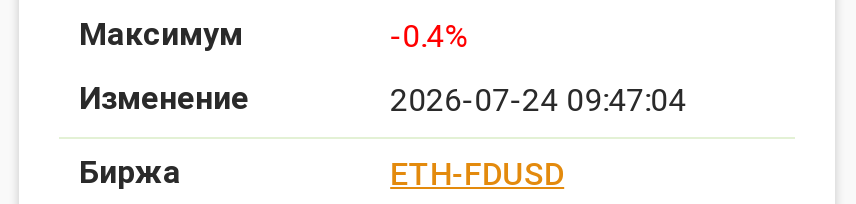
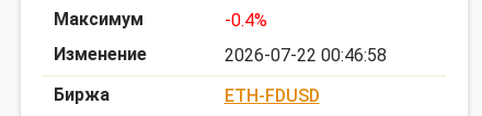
- 2026-07-24 09:47:04
+ 2026-07-22 00:46:58
